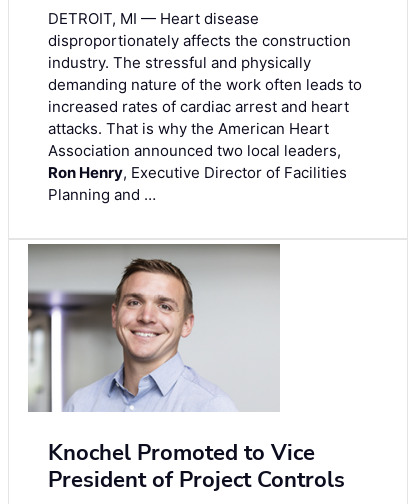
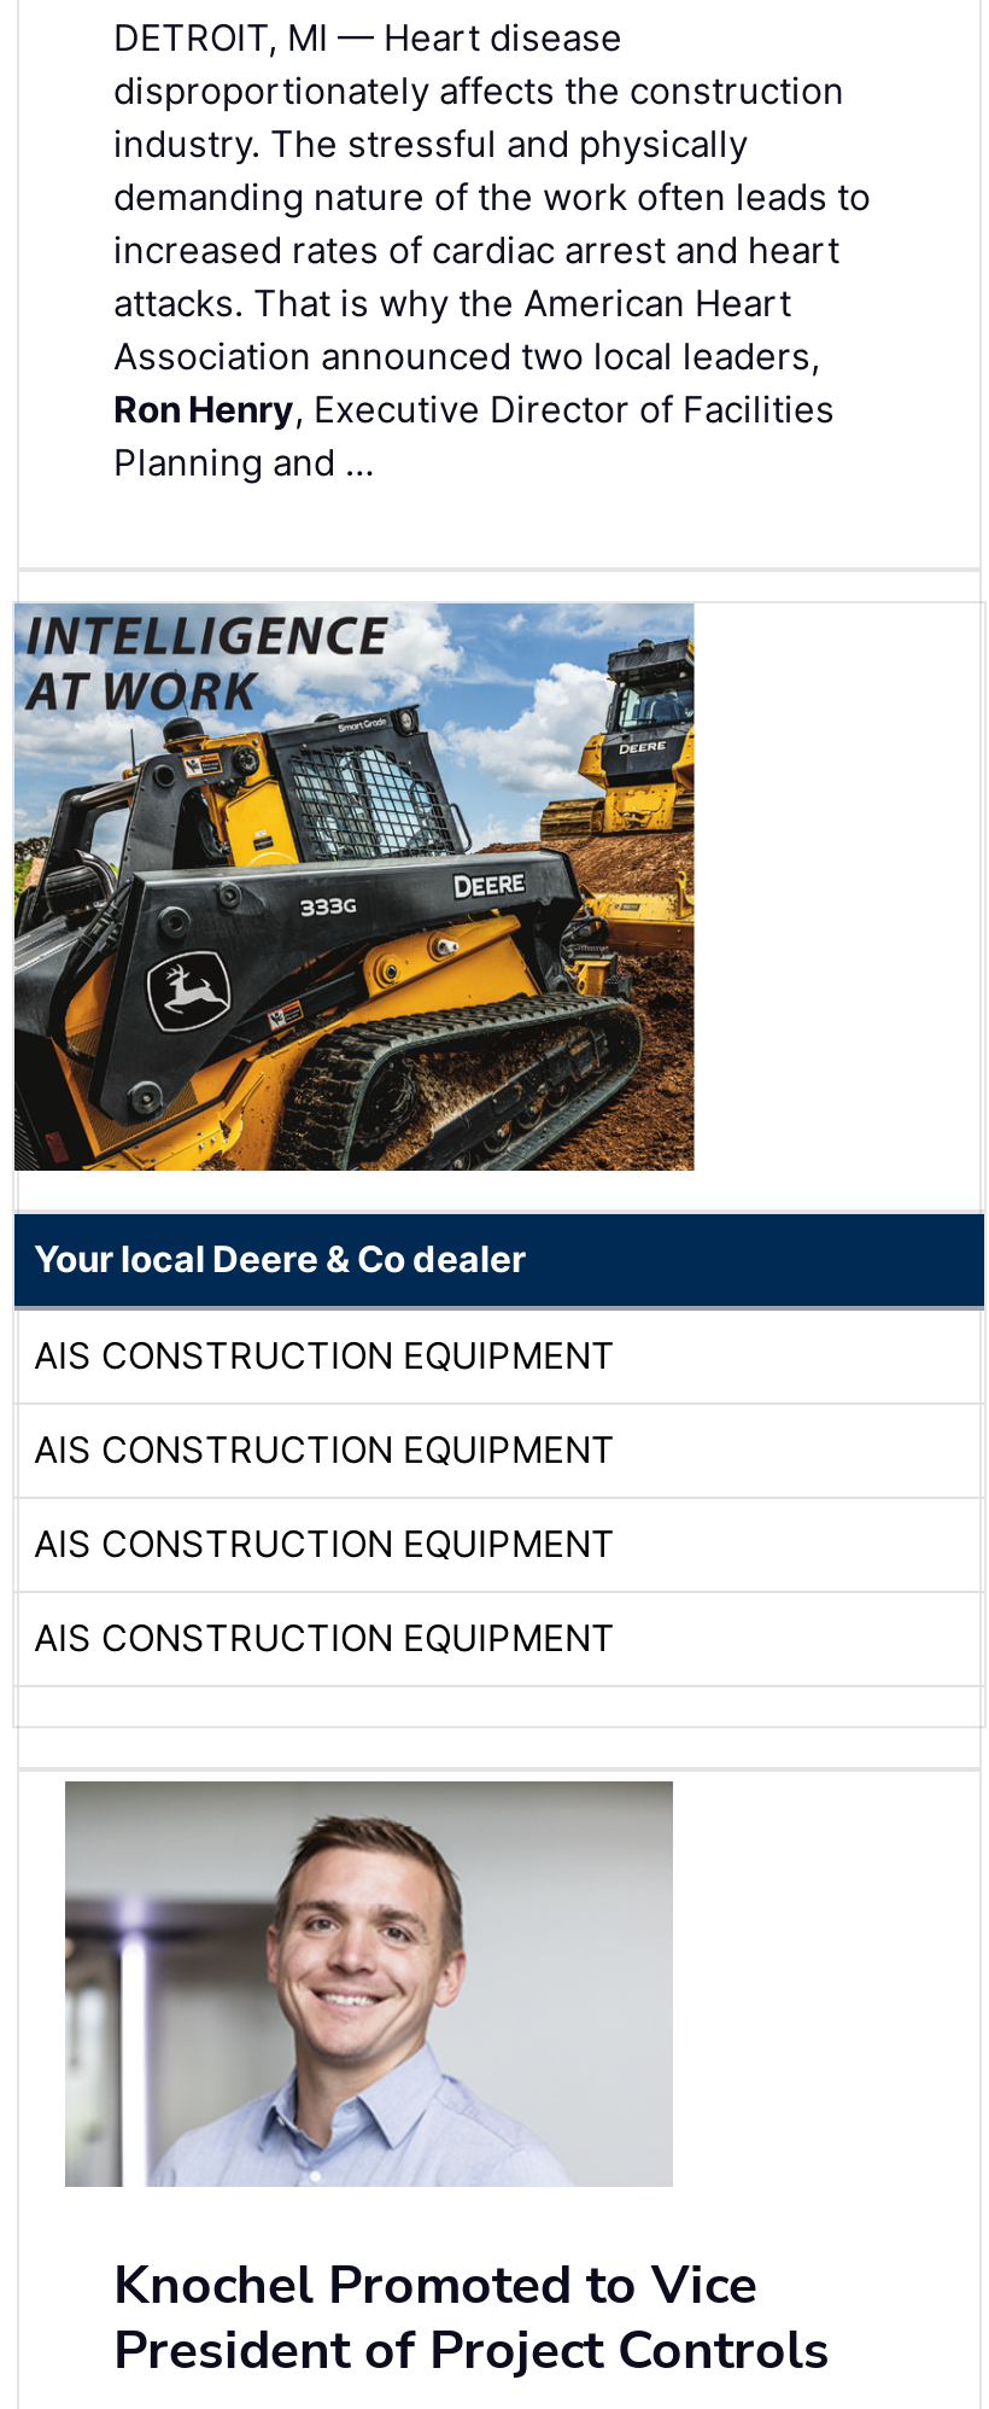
+ [image]
+ Your local Deere & Co dealer
+ AIS CONSTRUCTION EQUIPMENT
+ AIS CONSTRUCTION EQUIPMENT
+ AIS CONSTRUCTION EQUIPMENT
+ AIS CONSTRUCTION EQUIPMENT
